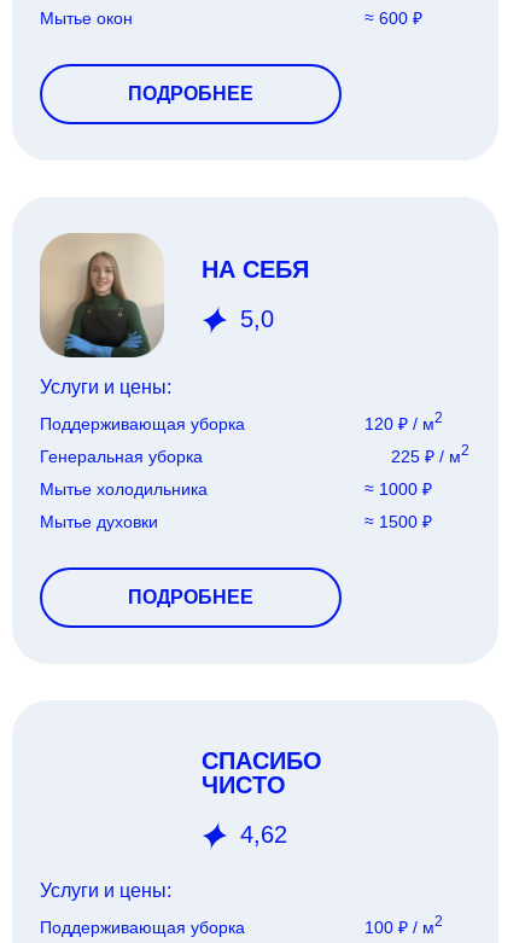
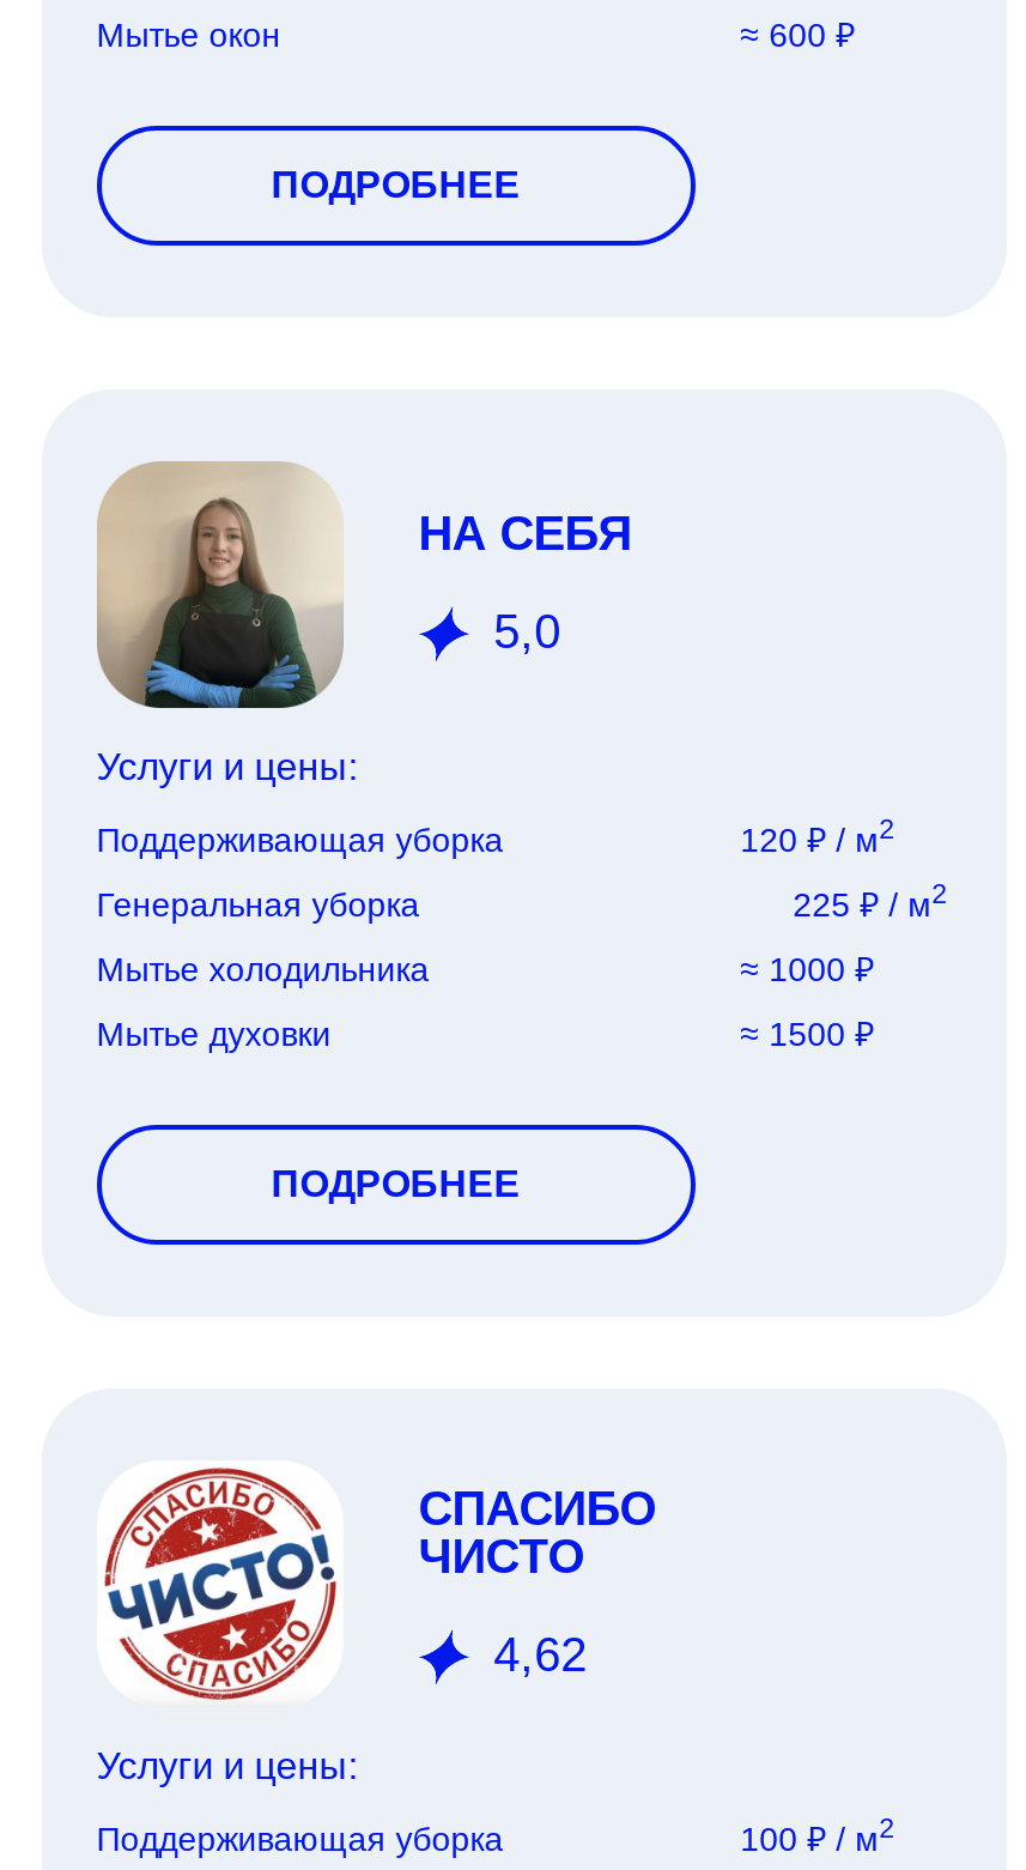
+ [image]
